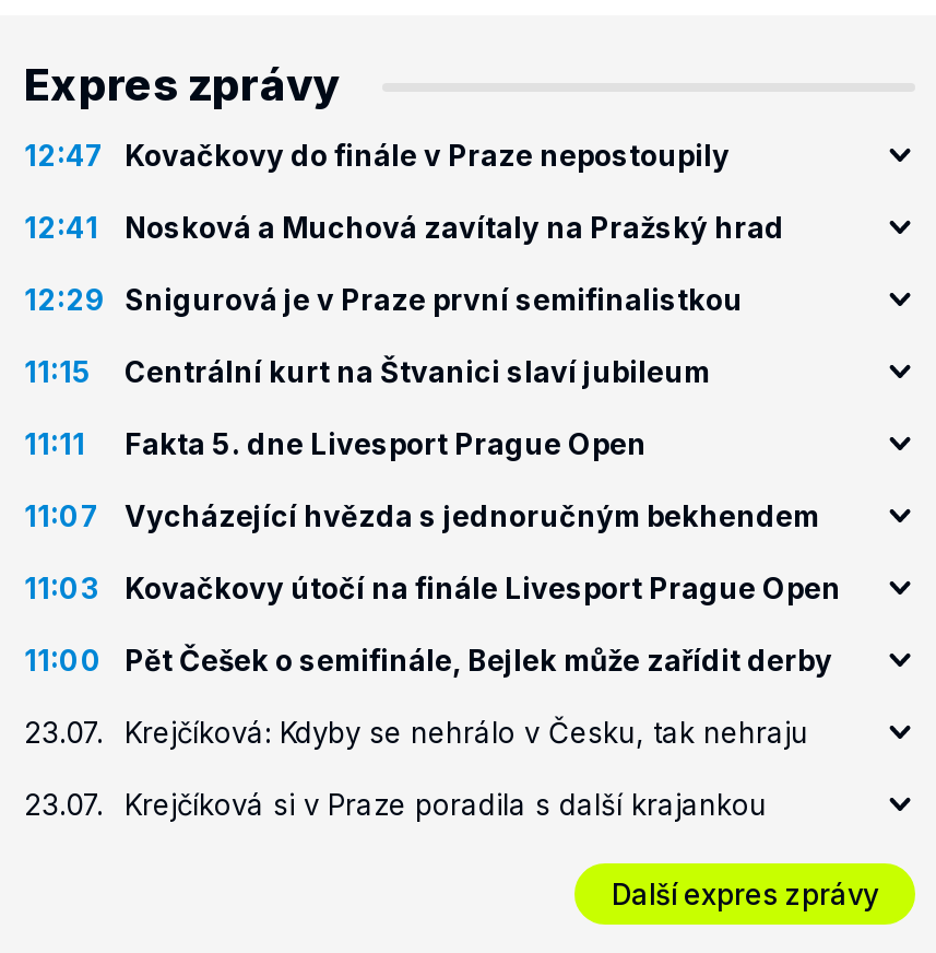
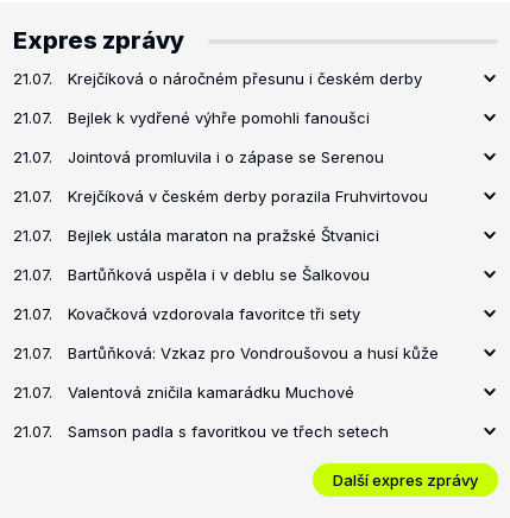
- 12:47 Kovačkovy do finále v Praze nepostoupily
+ 21.07.
+ Krejčíková o náročném přesunu i českém derby

- 12:41
- Nosková a Muchová zavítaly na Pražský hrad
+ 21.07.
+ Bejlek k vydřené výhře pomohli fanoušci

- 12:29 Snigurová je v Praze první semifinalistkou
+ 21.07.
+ Jointová promluvila i o zápase se Serenou

- 11:15
- Centrální kurt na Štvanici slaví jubileum
+ 21.07.
+ Krejčíková v českém derby porazila Fruhvirtovou

- 11:11
- Fakta 5. dne Livesport Prague Open
+ 21.07.
+ Bejlek ustála maraton na pražské Štvanici

- 11:07
- Vycházející hvězda s jednoručným bekhendem
+ 21.07.
+ Bartůňková uspěla i v deblu se Šalkovou

- 11:03
- Kovačkovy útočí na finále Livesport Prague Open
+ 21.07.
+ Kovačková vzdorovala favoritce tři sety

- 11:00
- Pět Češek o semifinále, Bejlek může zařídit derby
+ 21.07.
+ Bartůňková: Vzkaz pro Vondroušovou a husí kůže

- 23.07.
- Krejčíková: Kdyby se nehrálo v Česku, tak nehraju
+ 21.07.
+ Valentová zničila kamarádku Muchové

- 23.07.
- Krejčíková si v Praze poradila s další krajankou
+ 21.07.
+ Samson padla s favoritkou ve třech setech
